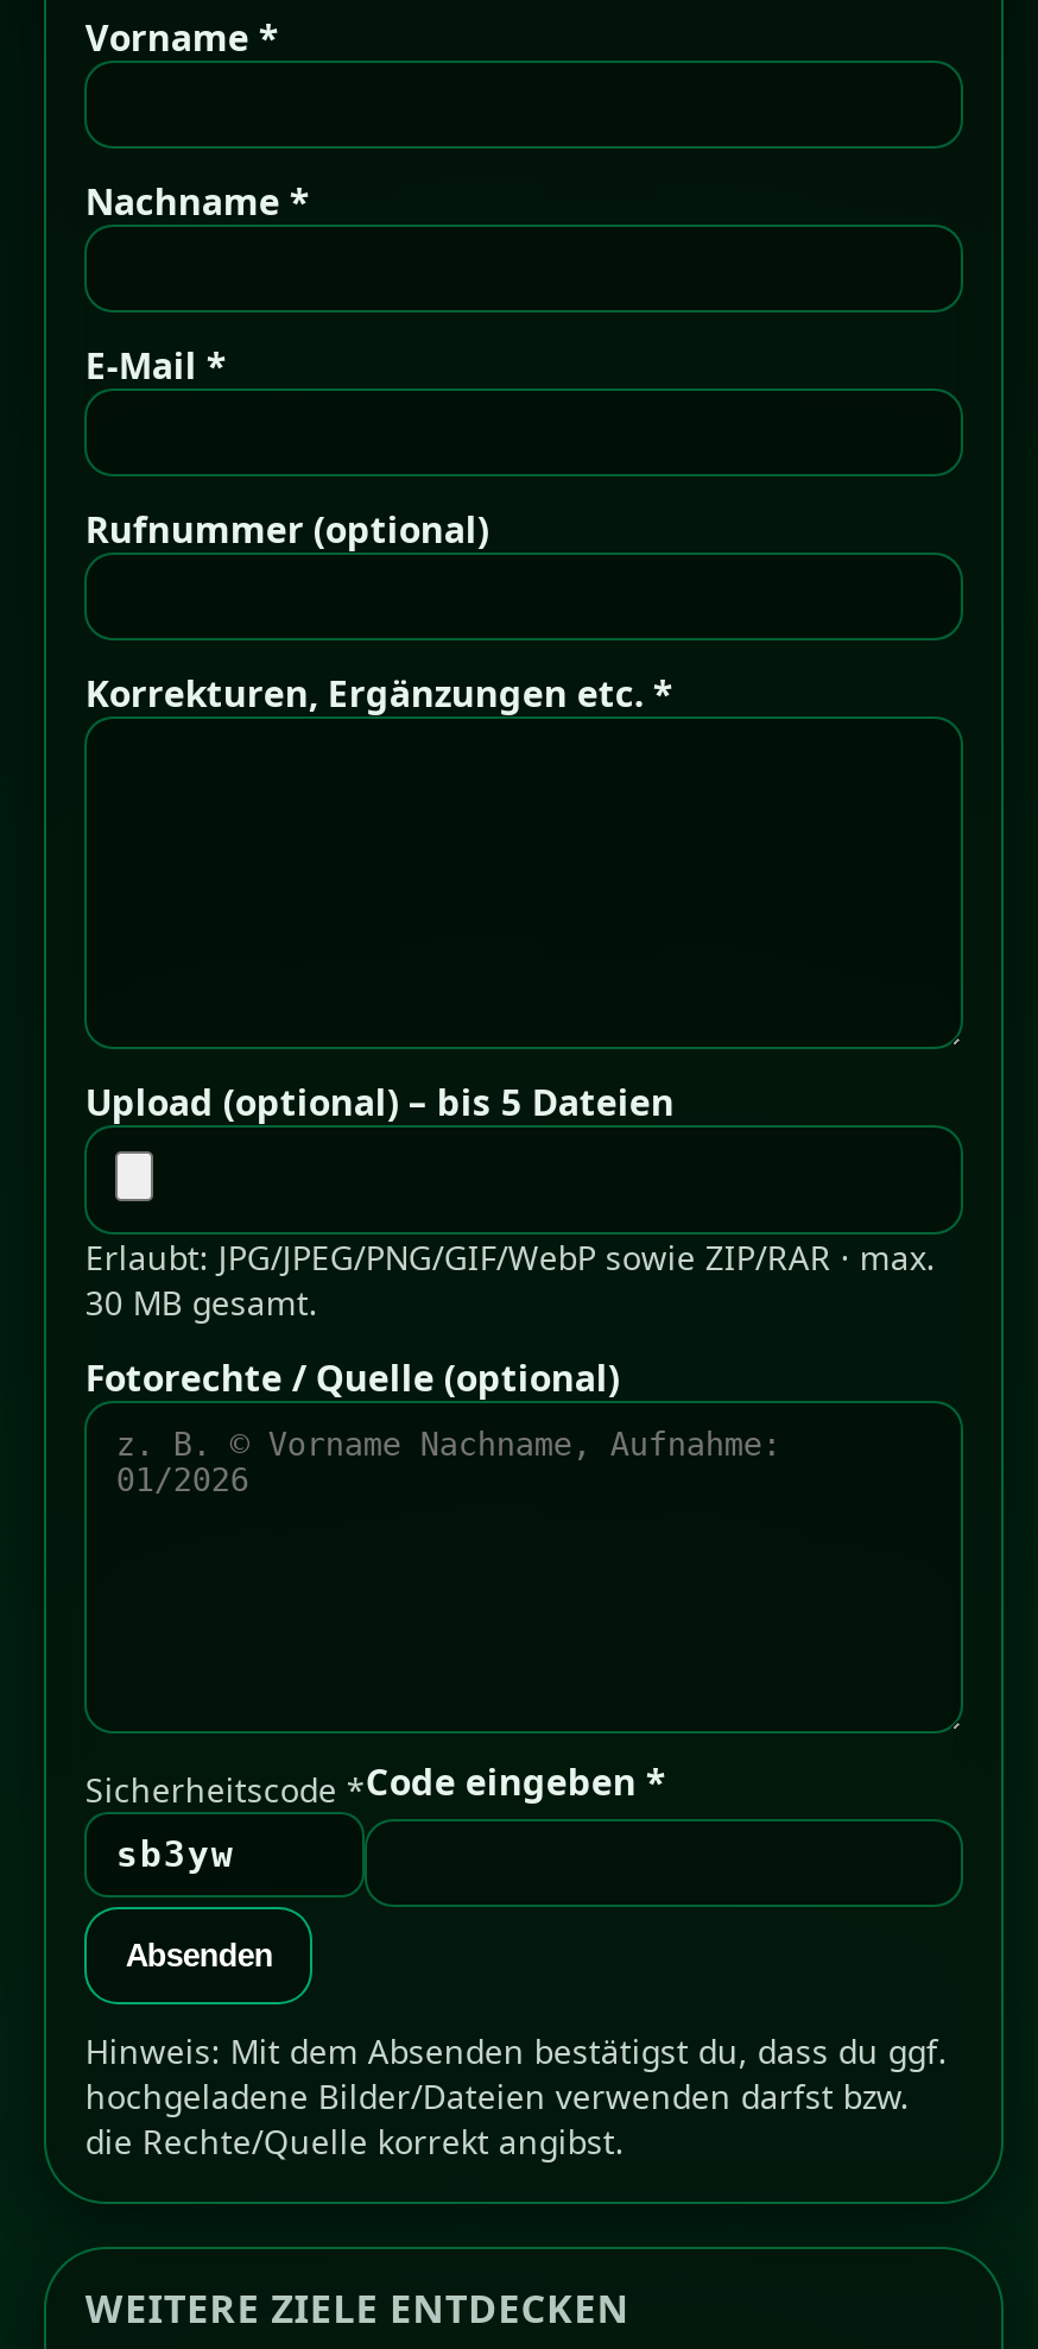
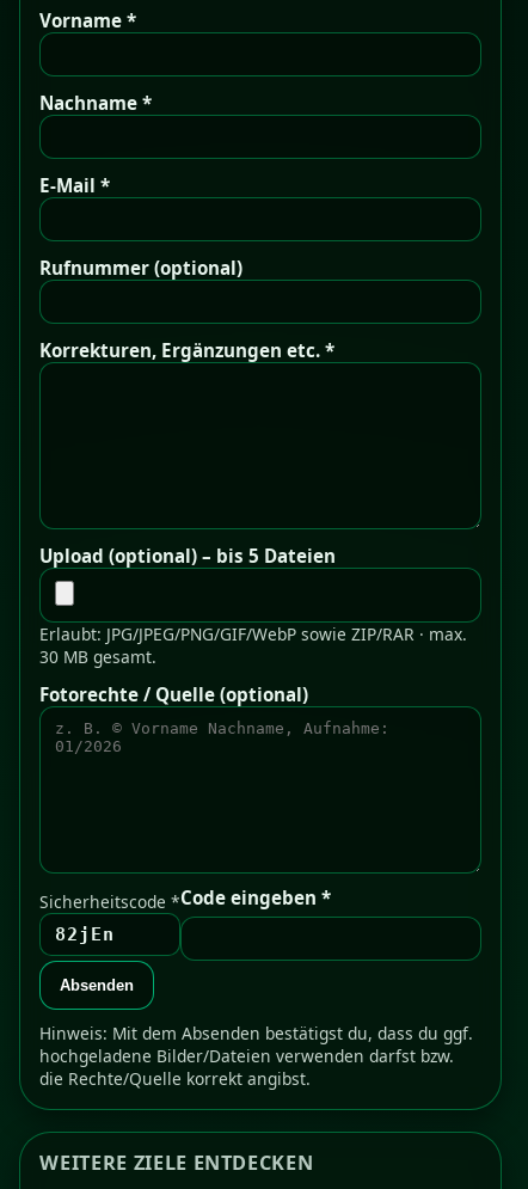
- sb3yw
+ 82jEn
